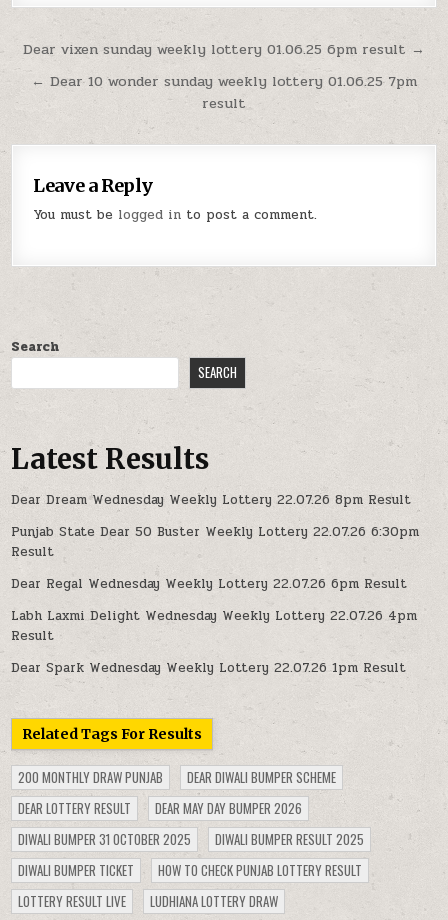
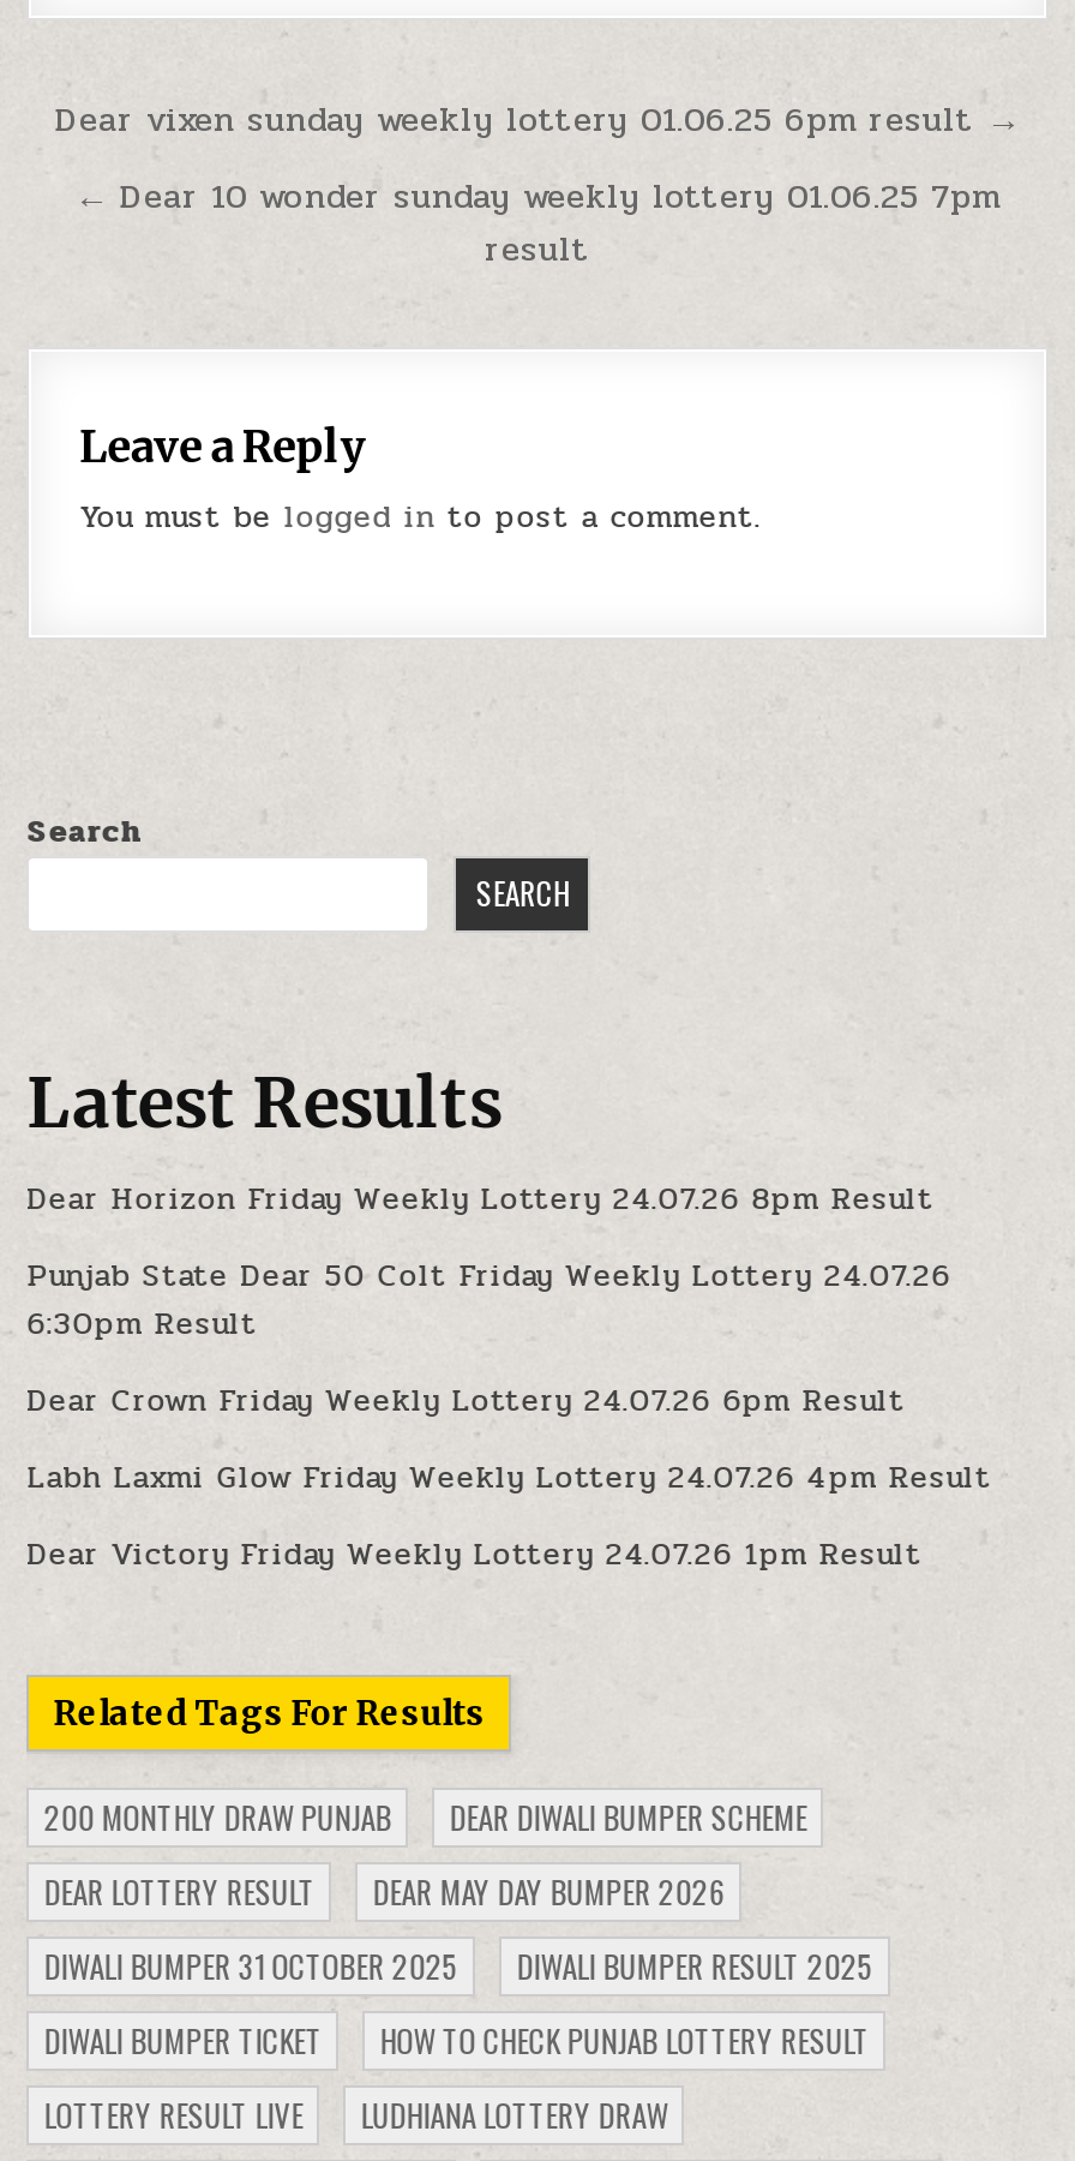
- Dear Dream Wednesday Weekly Lottery 22.07.26 8pm Result
+ Dear Horizon Friday Weekly Lottery 24.07.26 8pm Result

- Punjab State Dear 50 Buster Weekly Lottery 22.07.26 6:30pm
- Result
+ Punjab State Dear 50 Colt Friday Weekly Lottery 24.07.26
+ 6:30pm Result

- Dear Regal Wednesday Weekly Lottery 22.07.26 6pm Result
+ Dear Crown Friday Weekly Lottery 24.07.26 6pm Result

- Labh Laxmi Delight Wednesday Weekly Lottery 22.07.26 4pm
- Result
+ Labh Laxmi Glow Friday Weekly Lottery 24.07.26 4pm Result

- Dear Spark Wednesday Weekly Lottery 22.07.26 1pm Result
+ Dear Victory Friday Weekly Lottery 24.07.26 1pm Result
